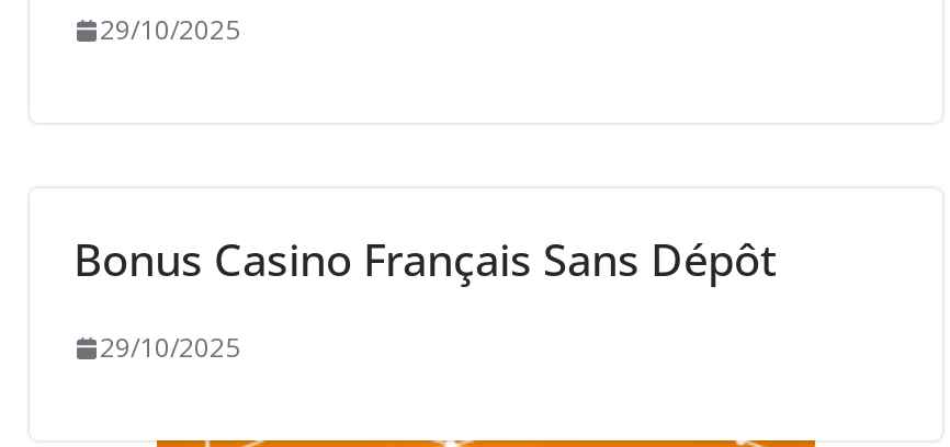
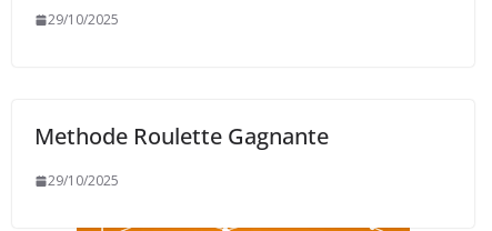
- Bonus Casino Français Sans Dépôt
+ Methode Roulette Gagnante
